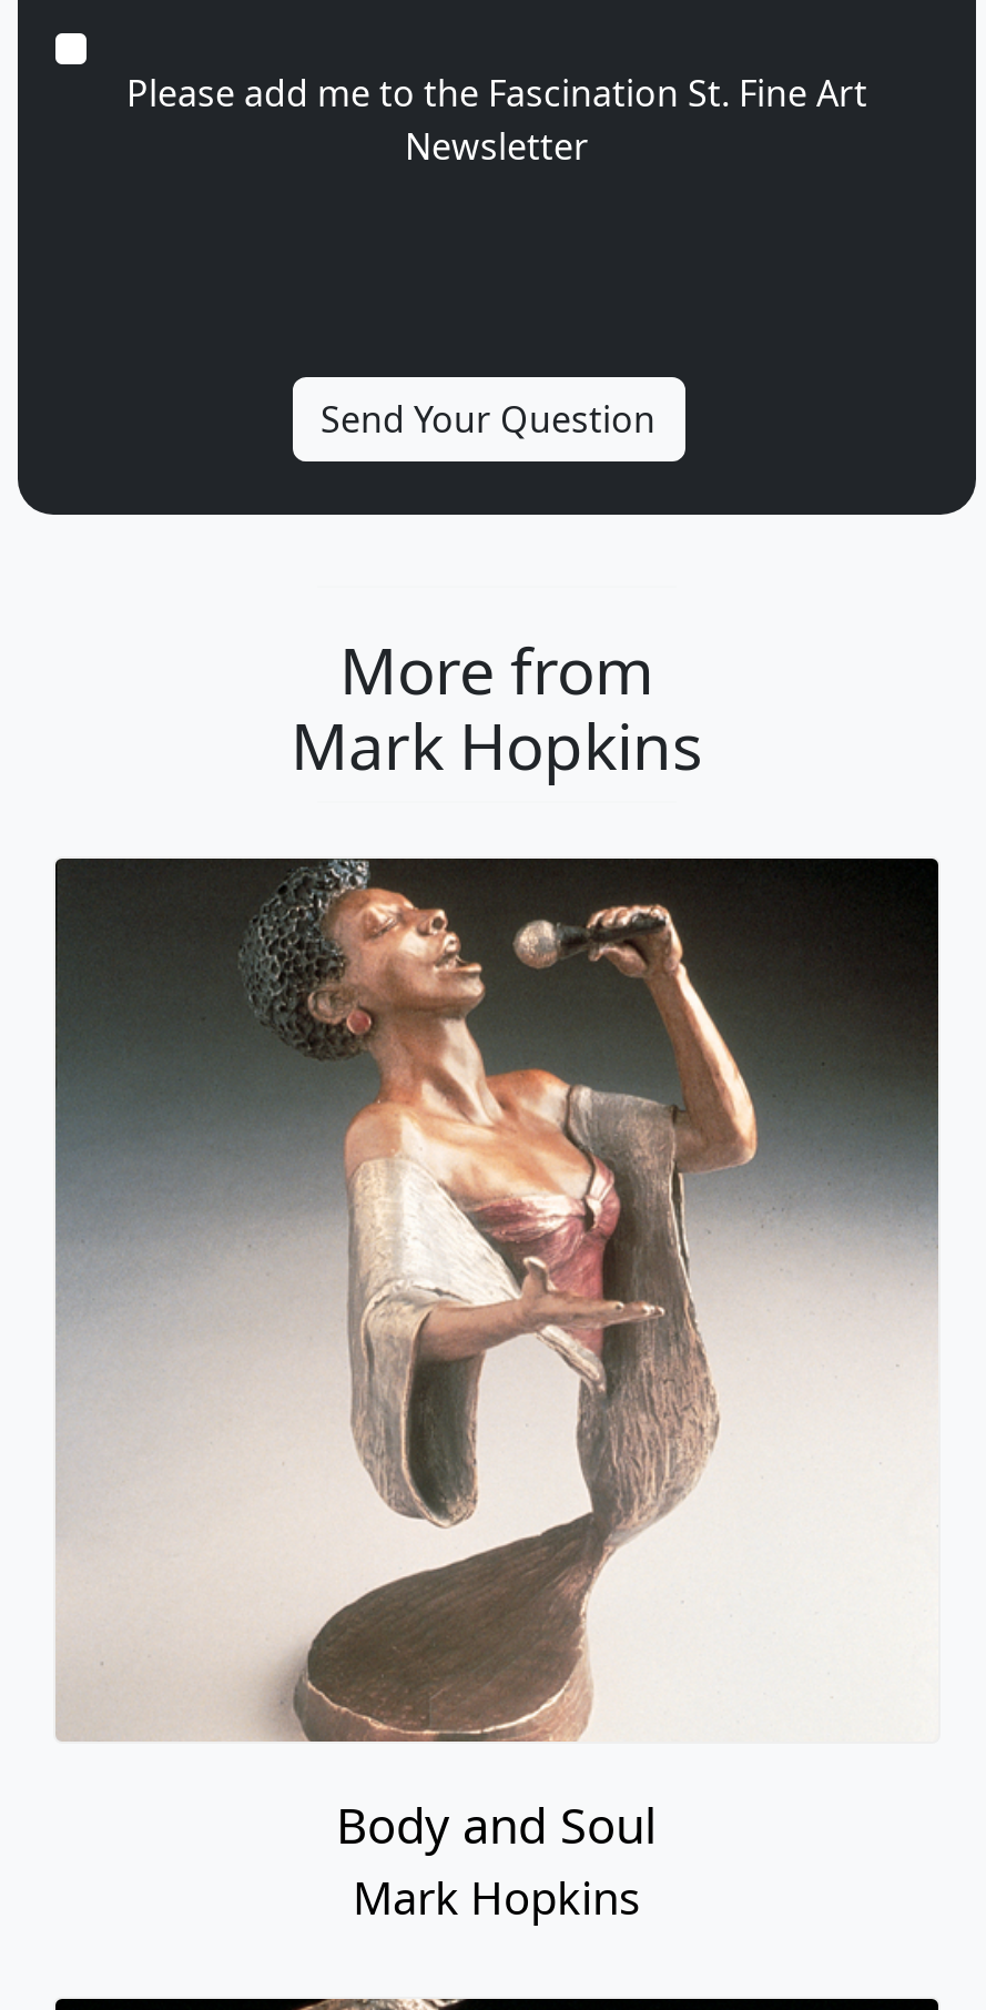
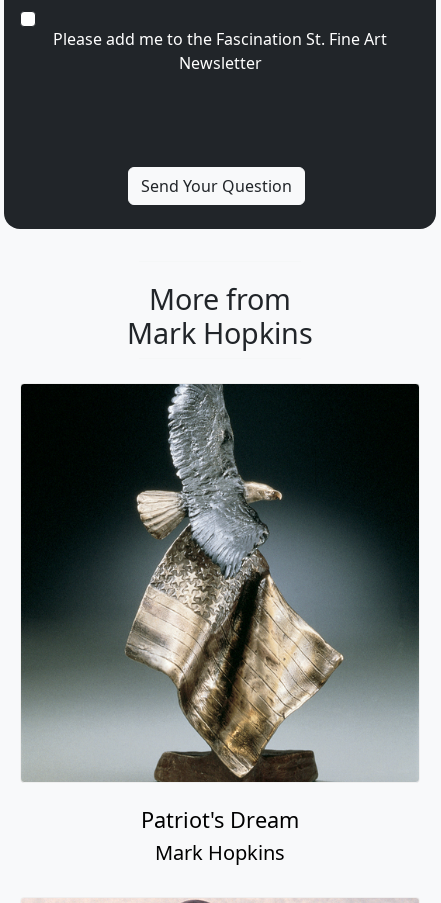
- [image]
- Body and Soul
+ [image]
+ Patriot's Dream
